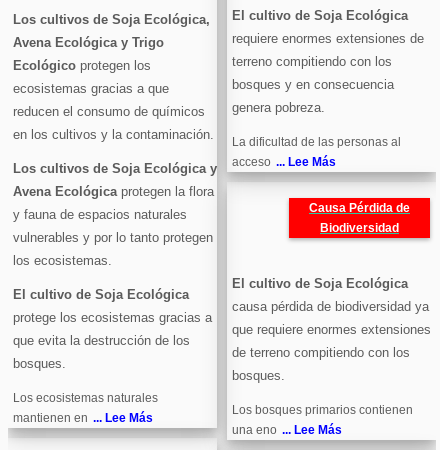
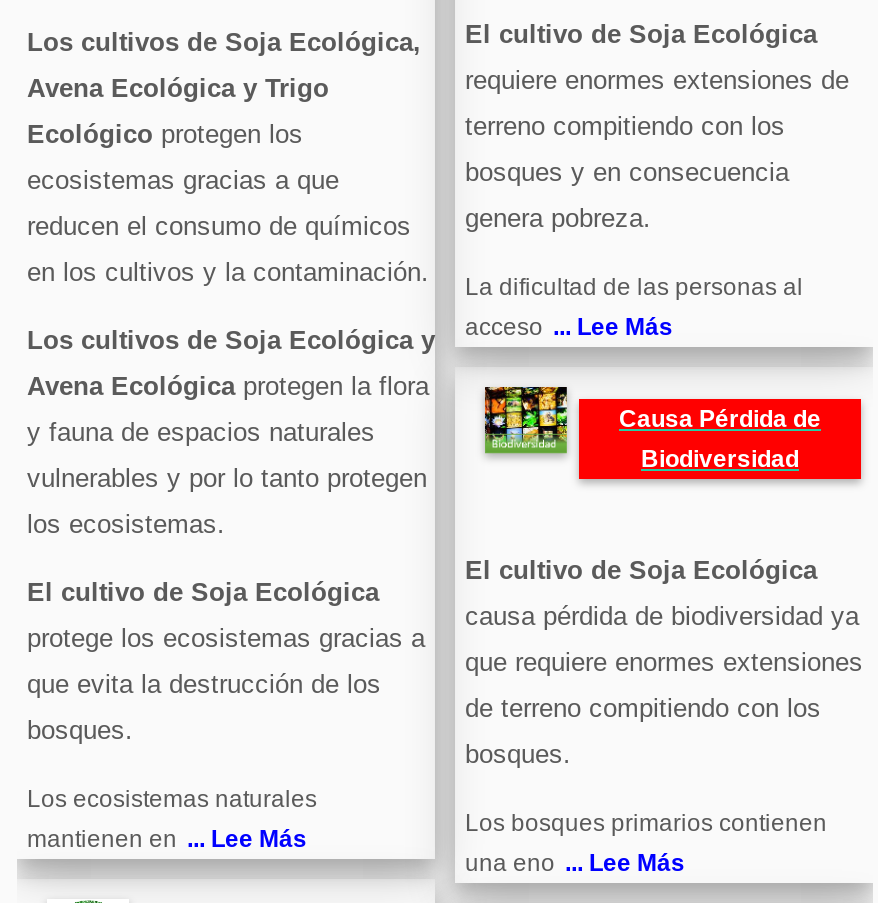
+ [image]
